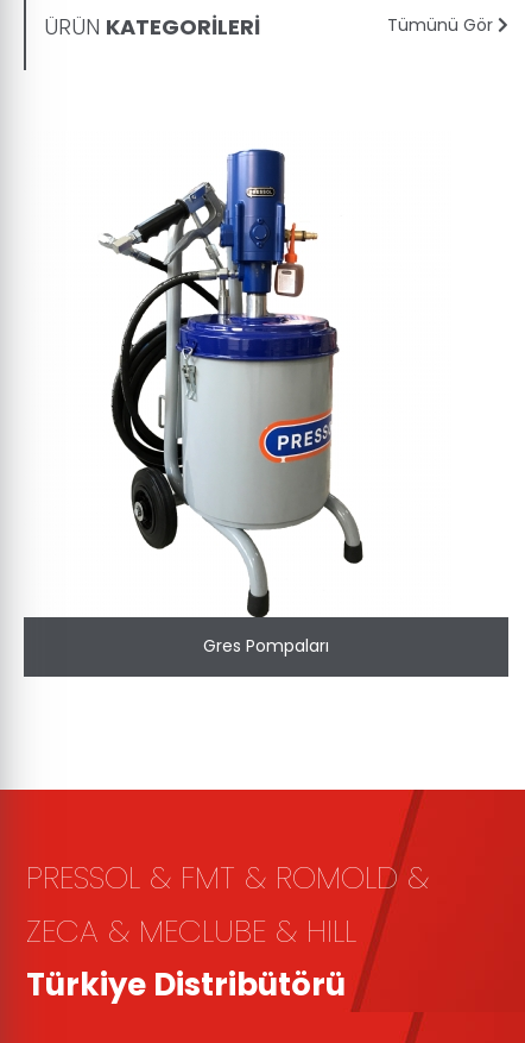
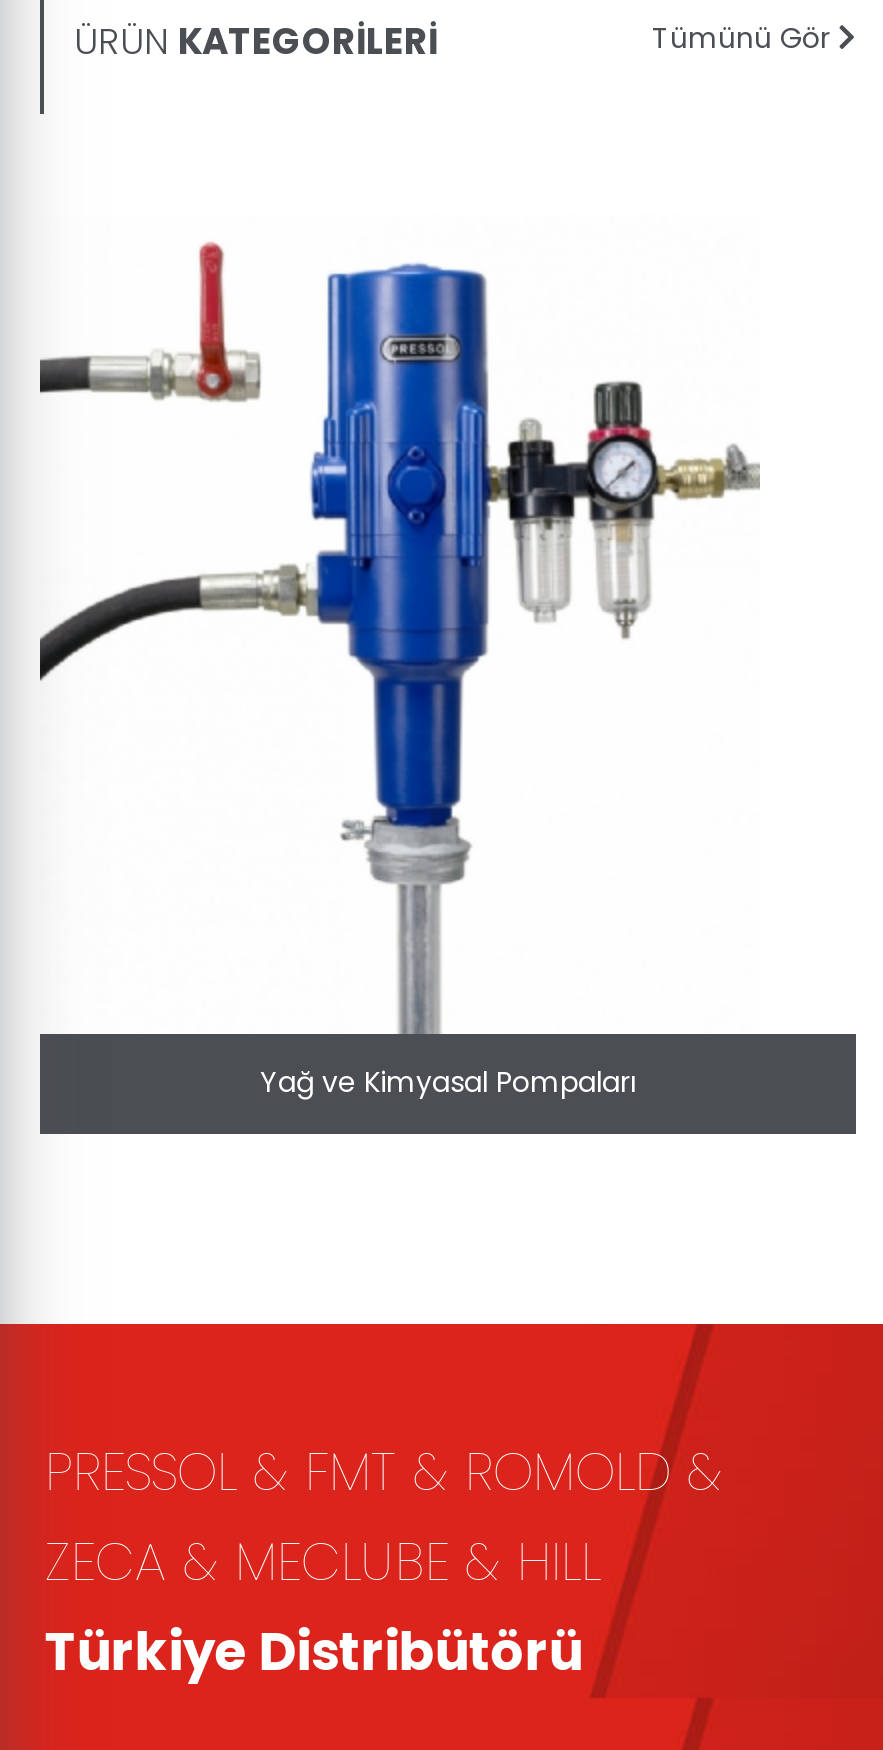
- [image]
- Gres Pompaları
+ [image]
+ Yağ ve Kimyasal Pompaları
